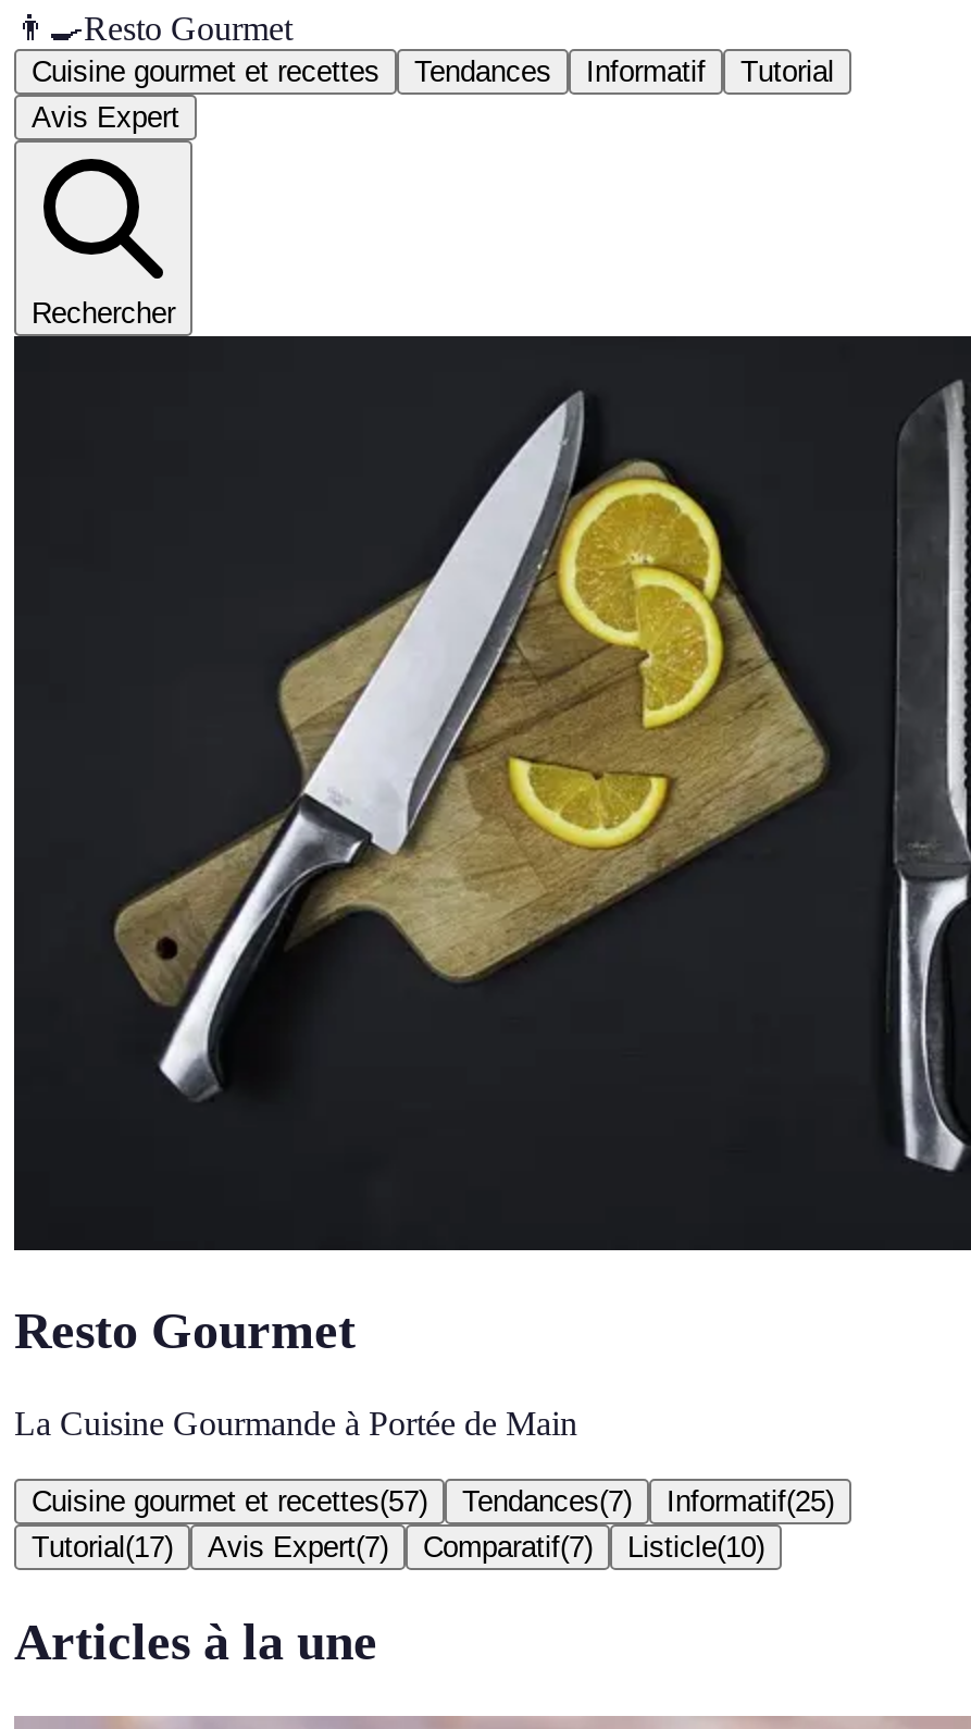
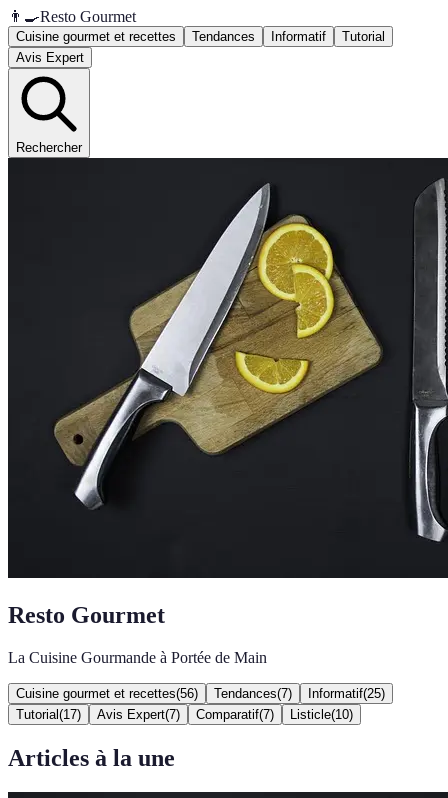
- Cuisine gourmet et recettes(57)
+ Cuisine gourmet et recettes(56)
